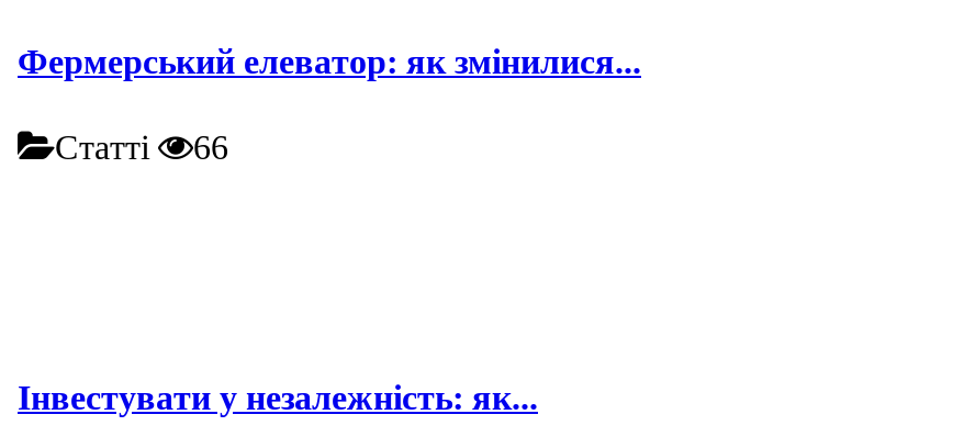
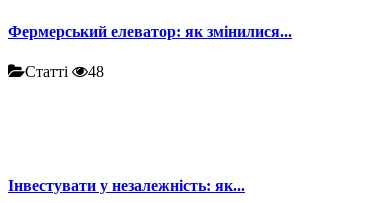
- Статті 66
+ Статті 48
